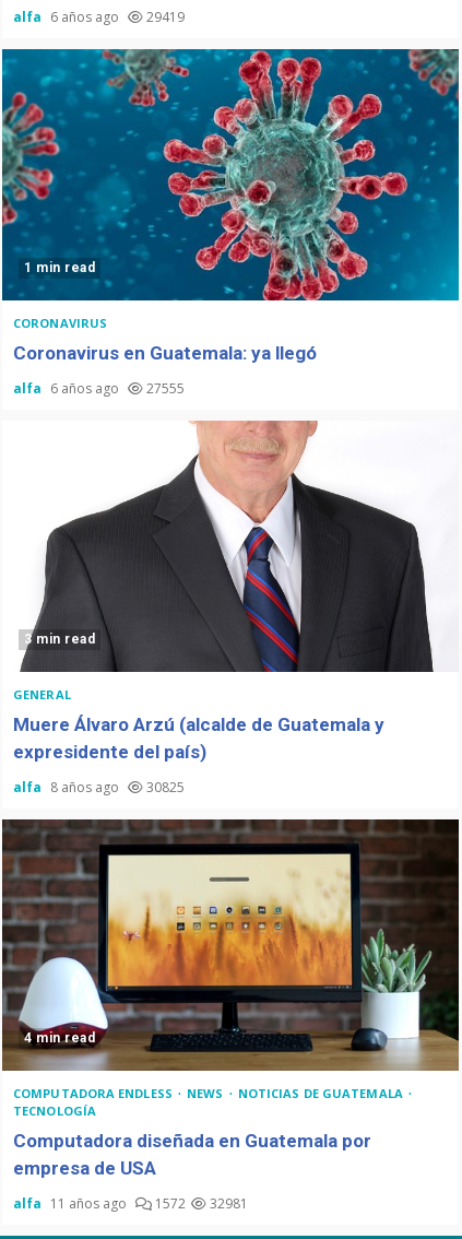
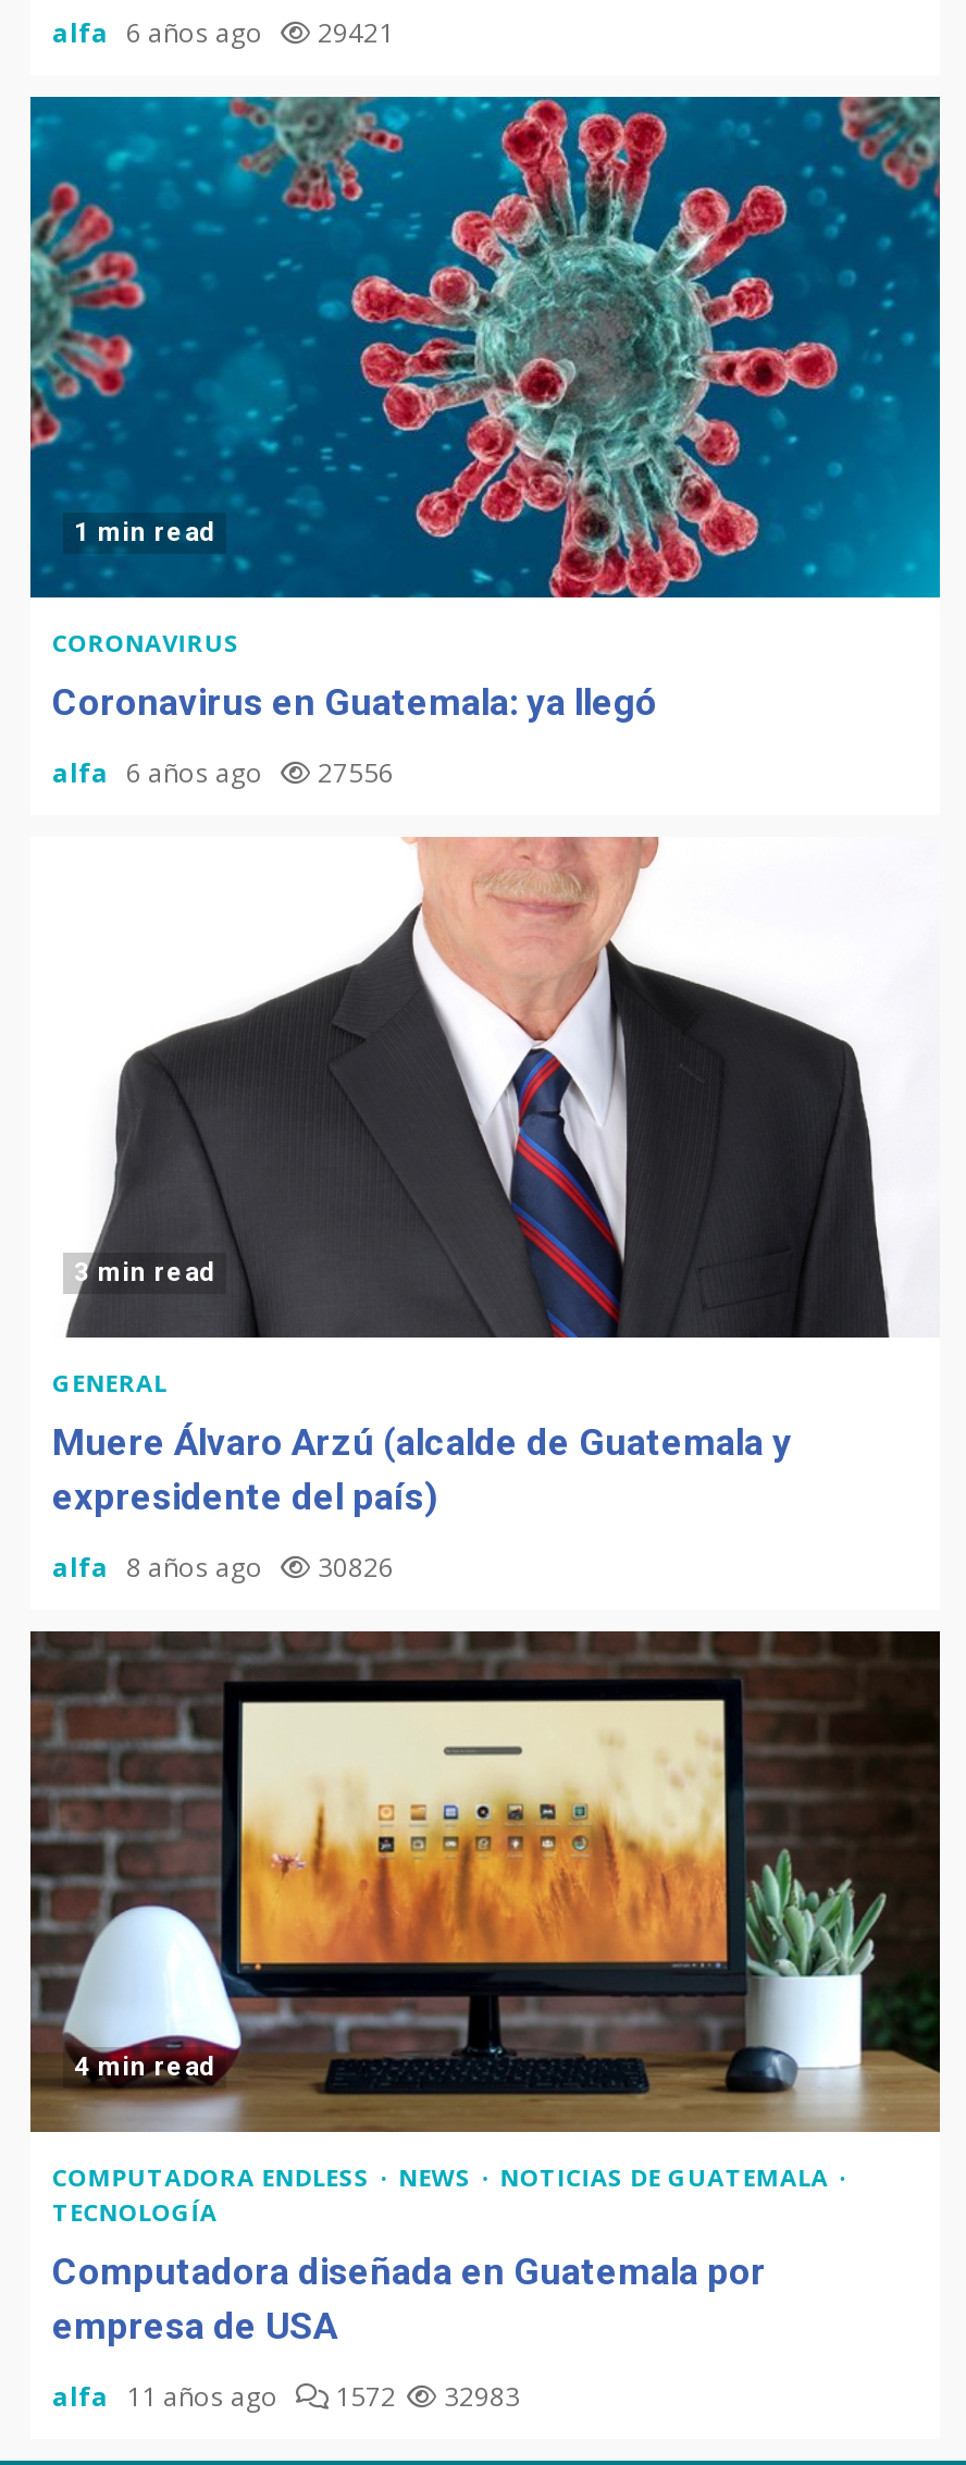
- alfa 6 años ago 29419
+ alfa 6 años ago 29421

- alfa 6 años ago 27555
+ alfa 6 años ago 27556

- alfa 8 años ago 30825
+ alfa 8 años ago 30826

- alfa 11 años ago 1572 32981
+ alfa 11 años ago 1572 32983
